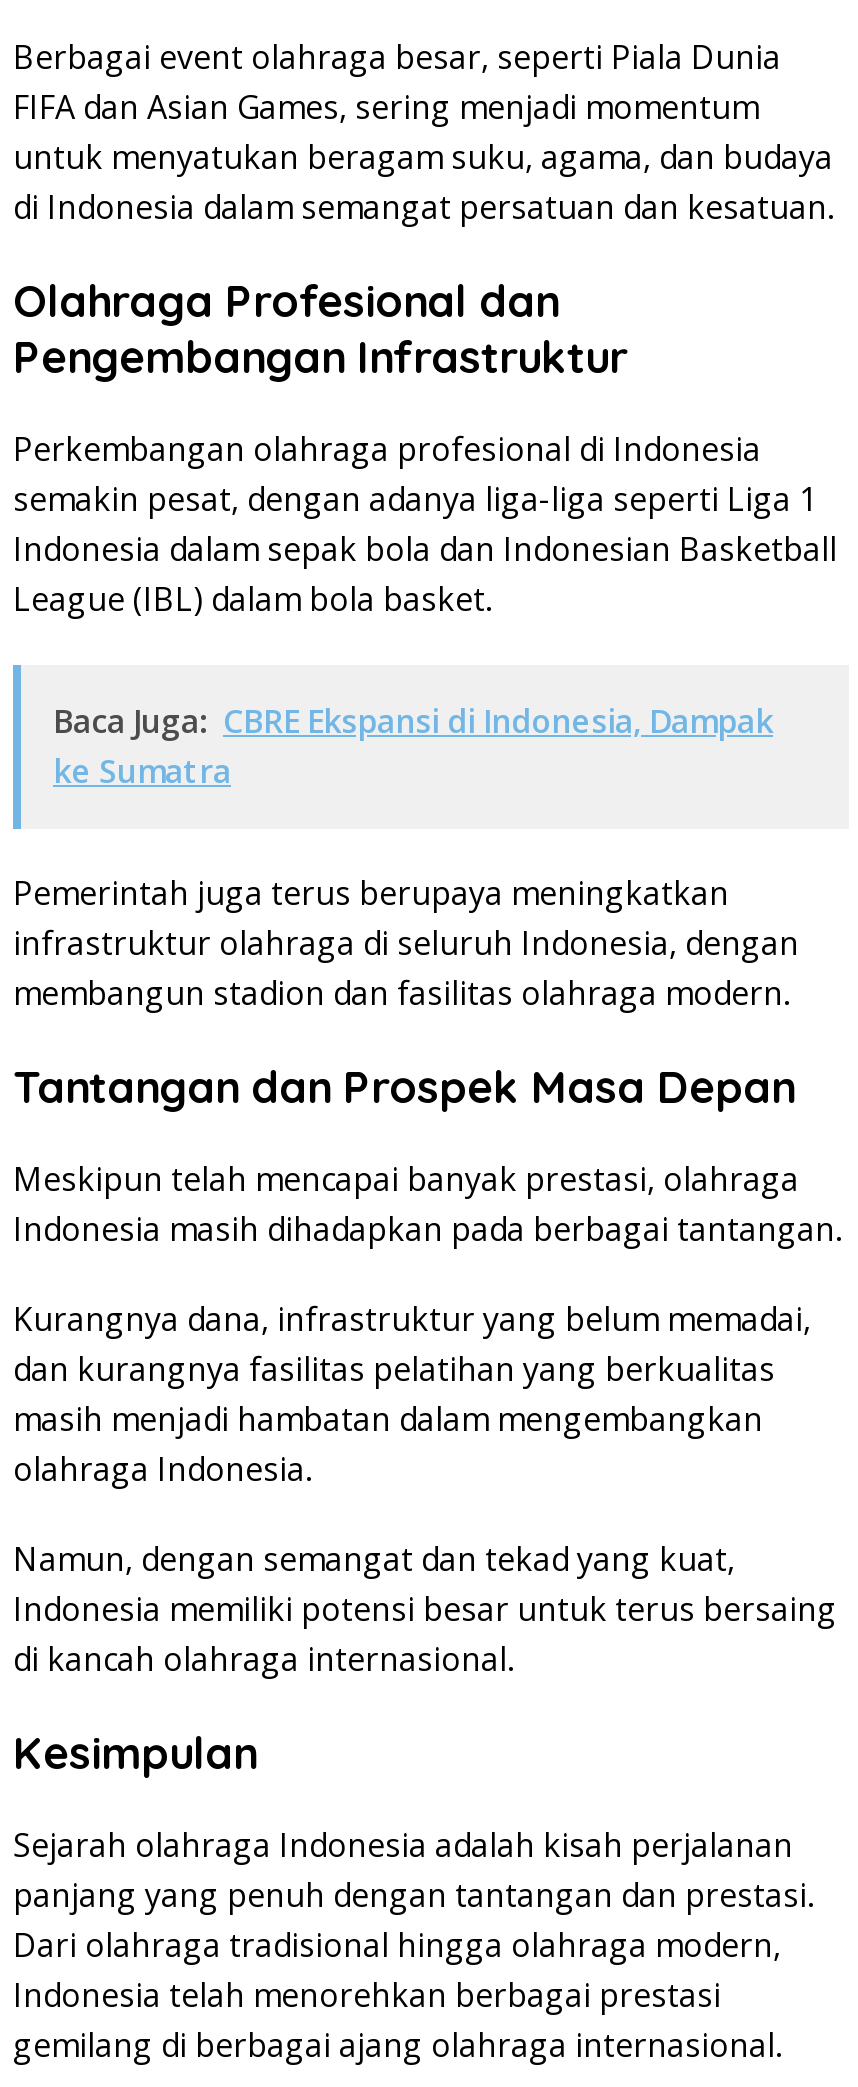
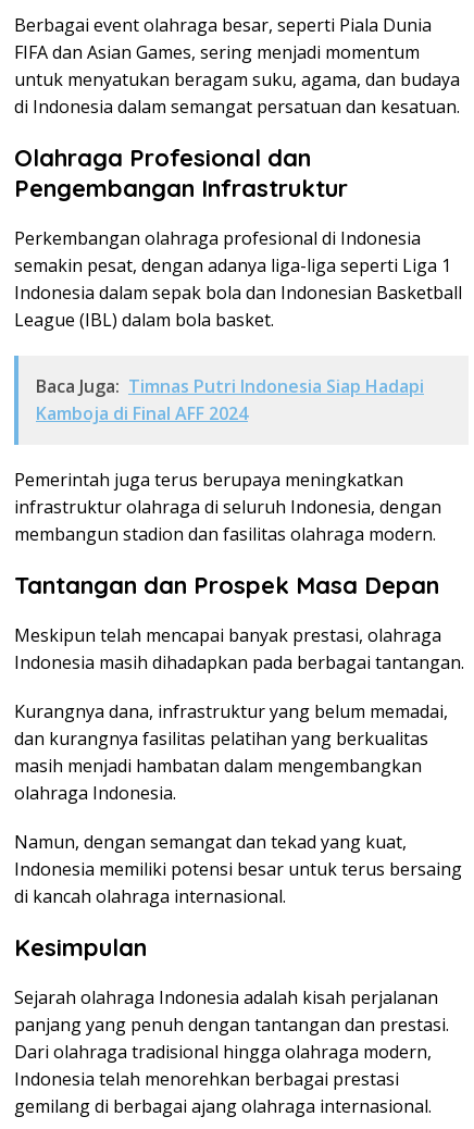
- Baca Juga: CBRE Ekspansi di Indonesia, Dampak
- ke Sumatra
+ Baca Juga: Timnas Putri Indonesia Siap Hadapi
+ Kamboja di Final AFF 2024
